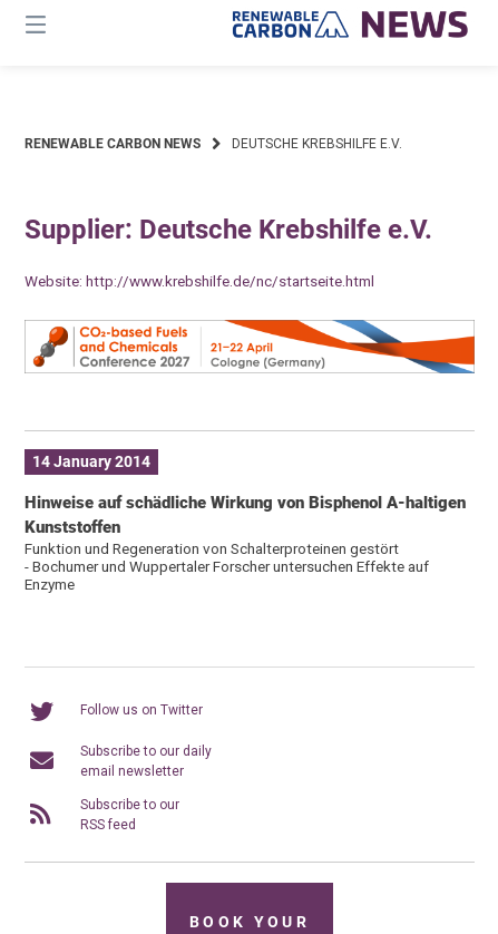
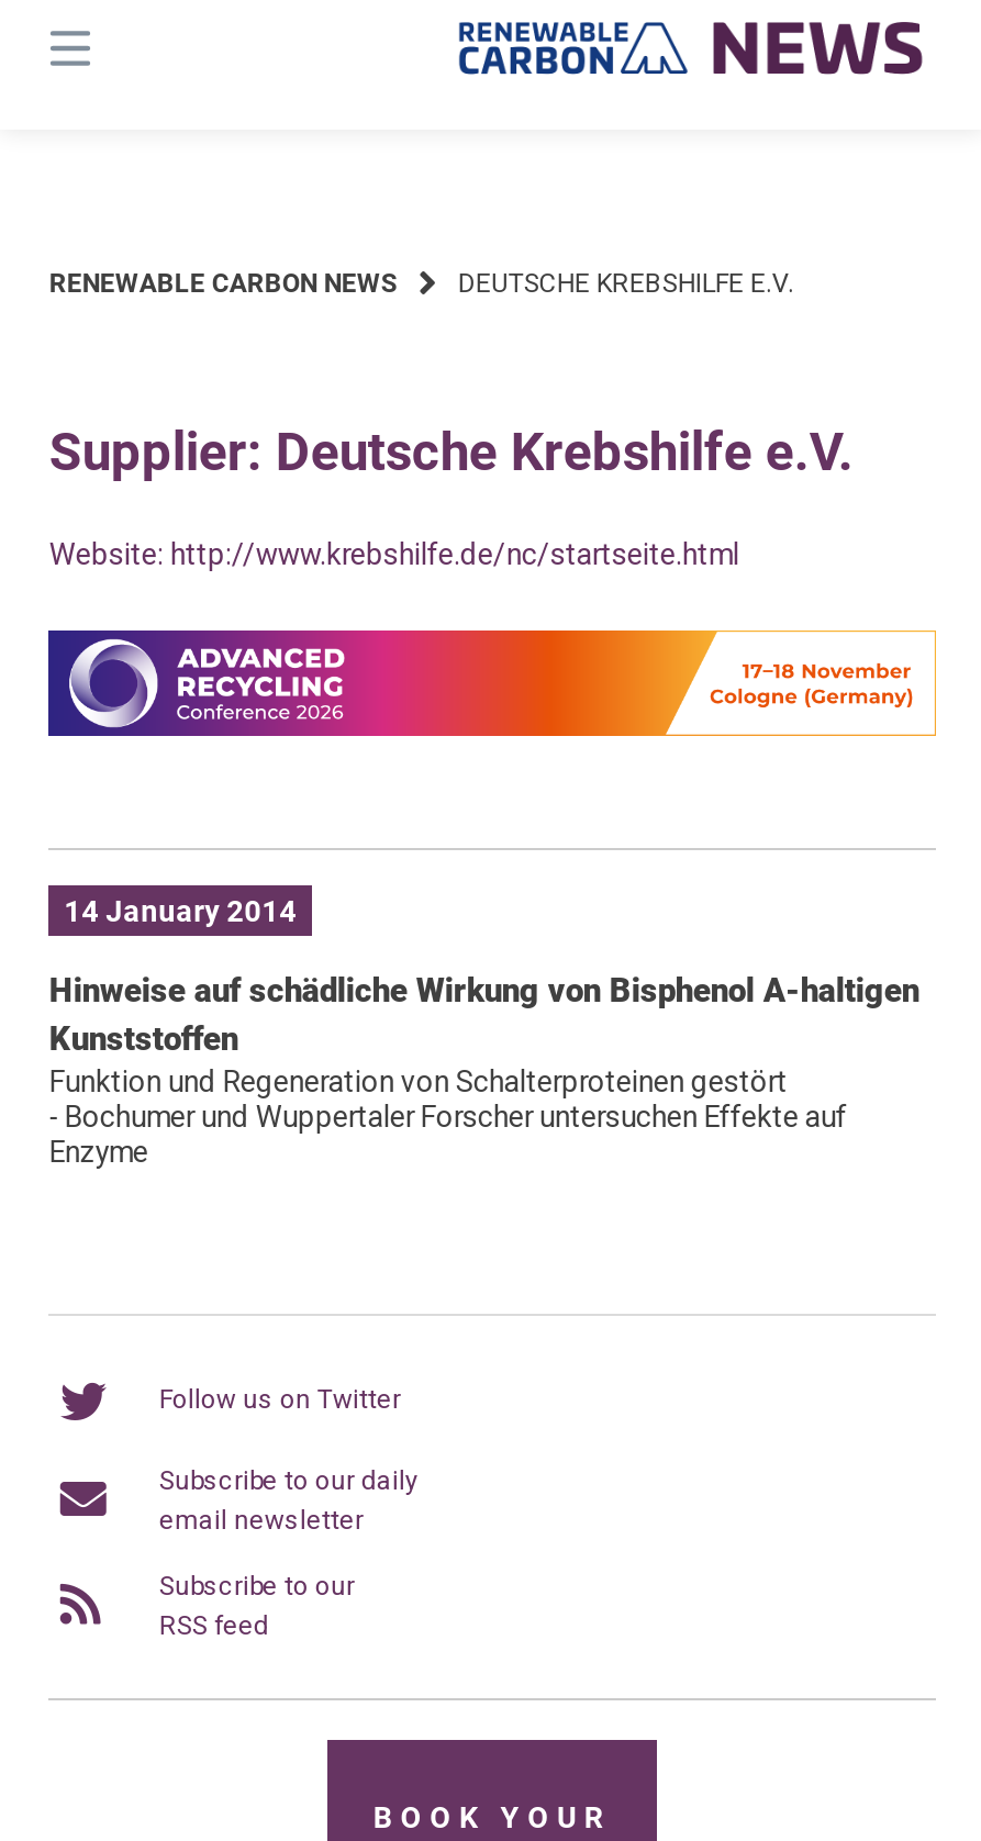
- [image]
+ [image]
